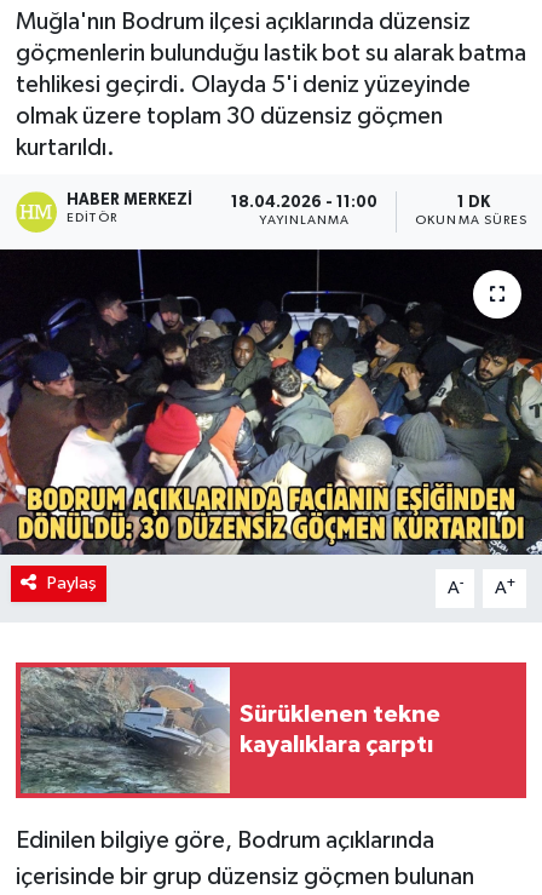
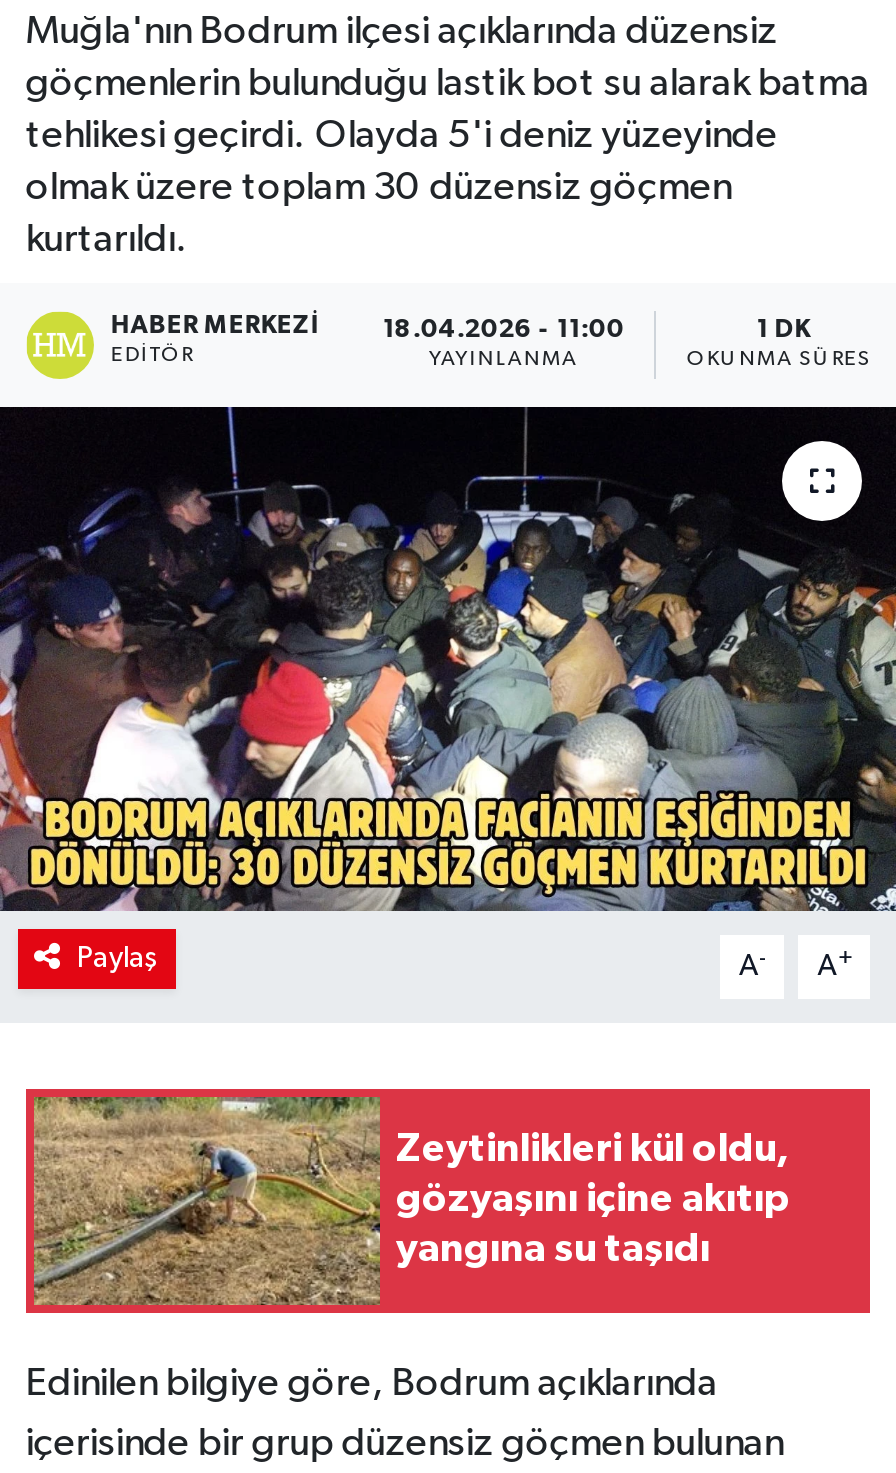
- [image]
- Sürüklenen tekne
- kayalıklara çarptı
+ [image]
+ Zeytinlikleri kül oldu,
+ gözyaşını içine akıtıp
+ yangına su taşıdı
